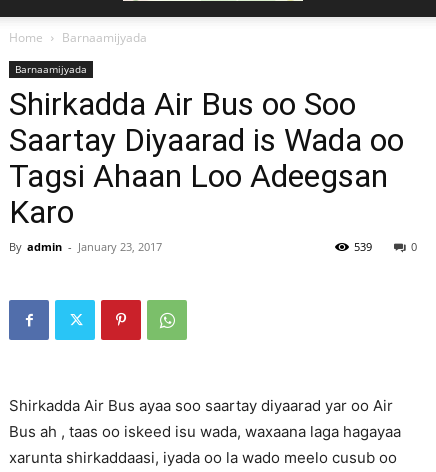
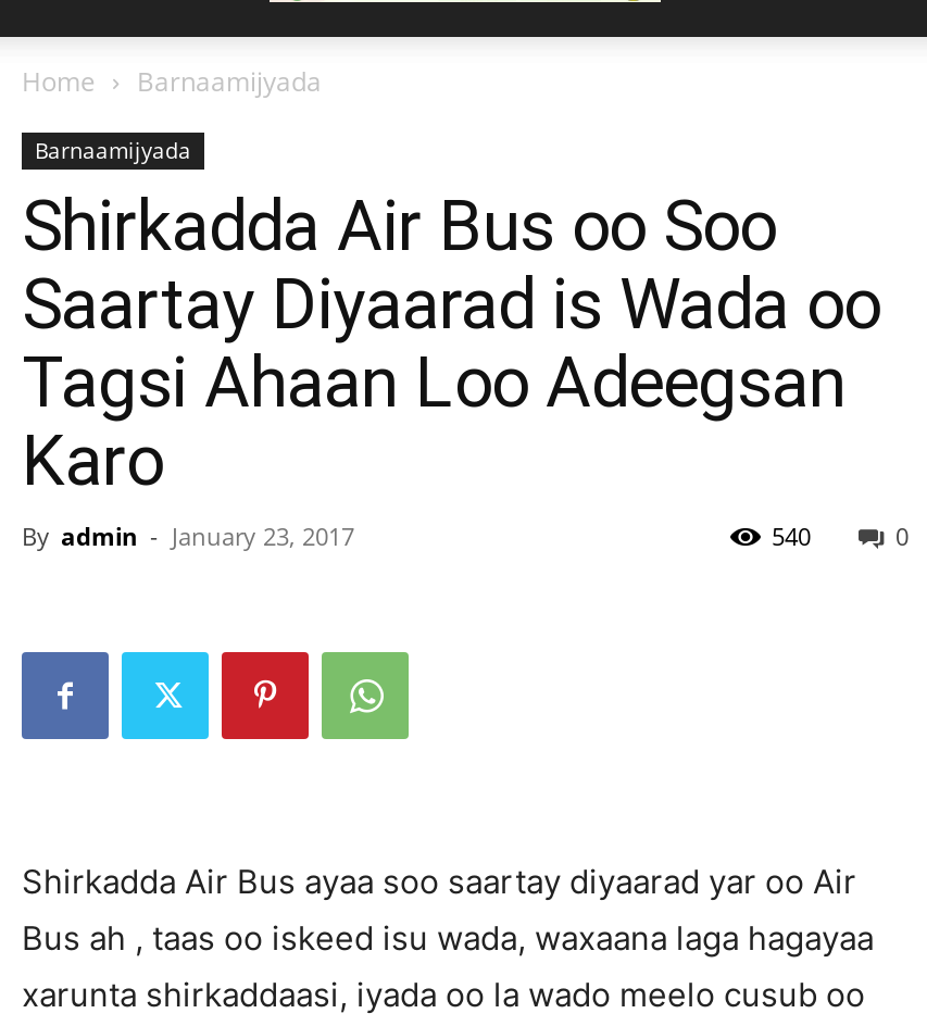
- 539
+ 540
